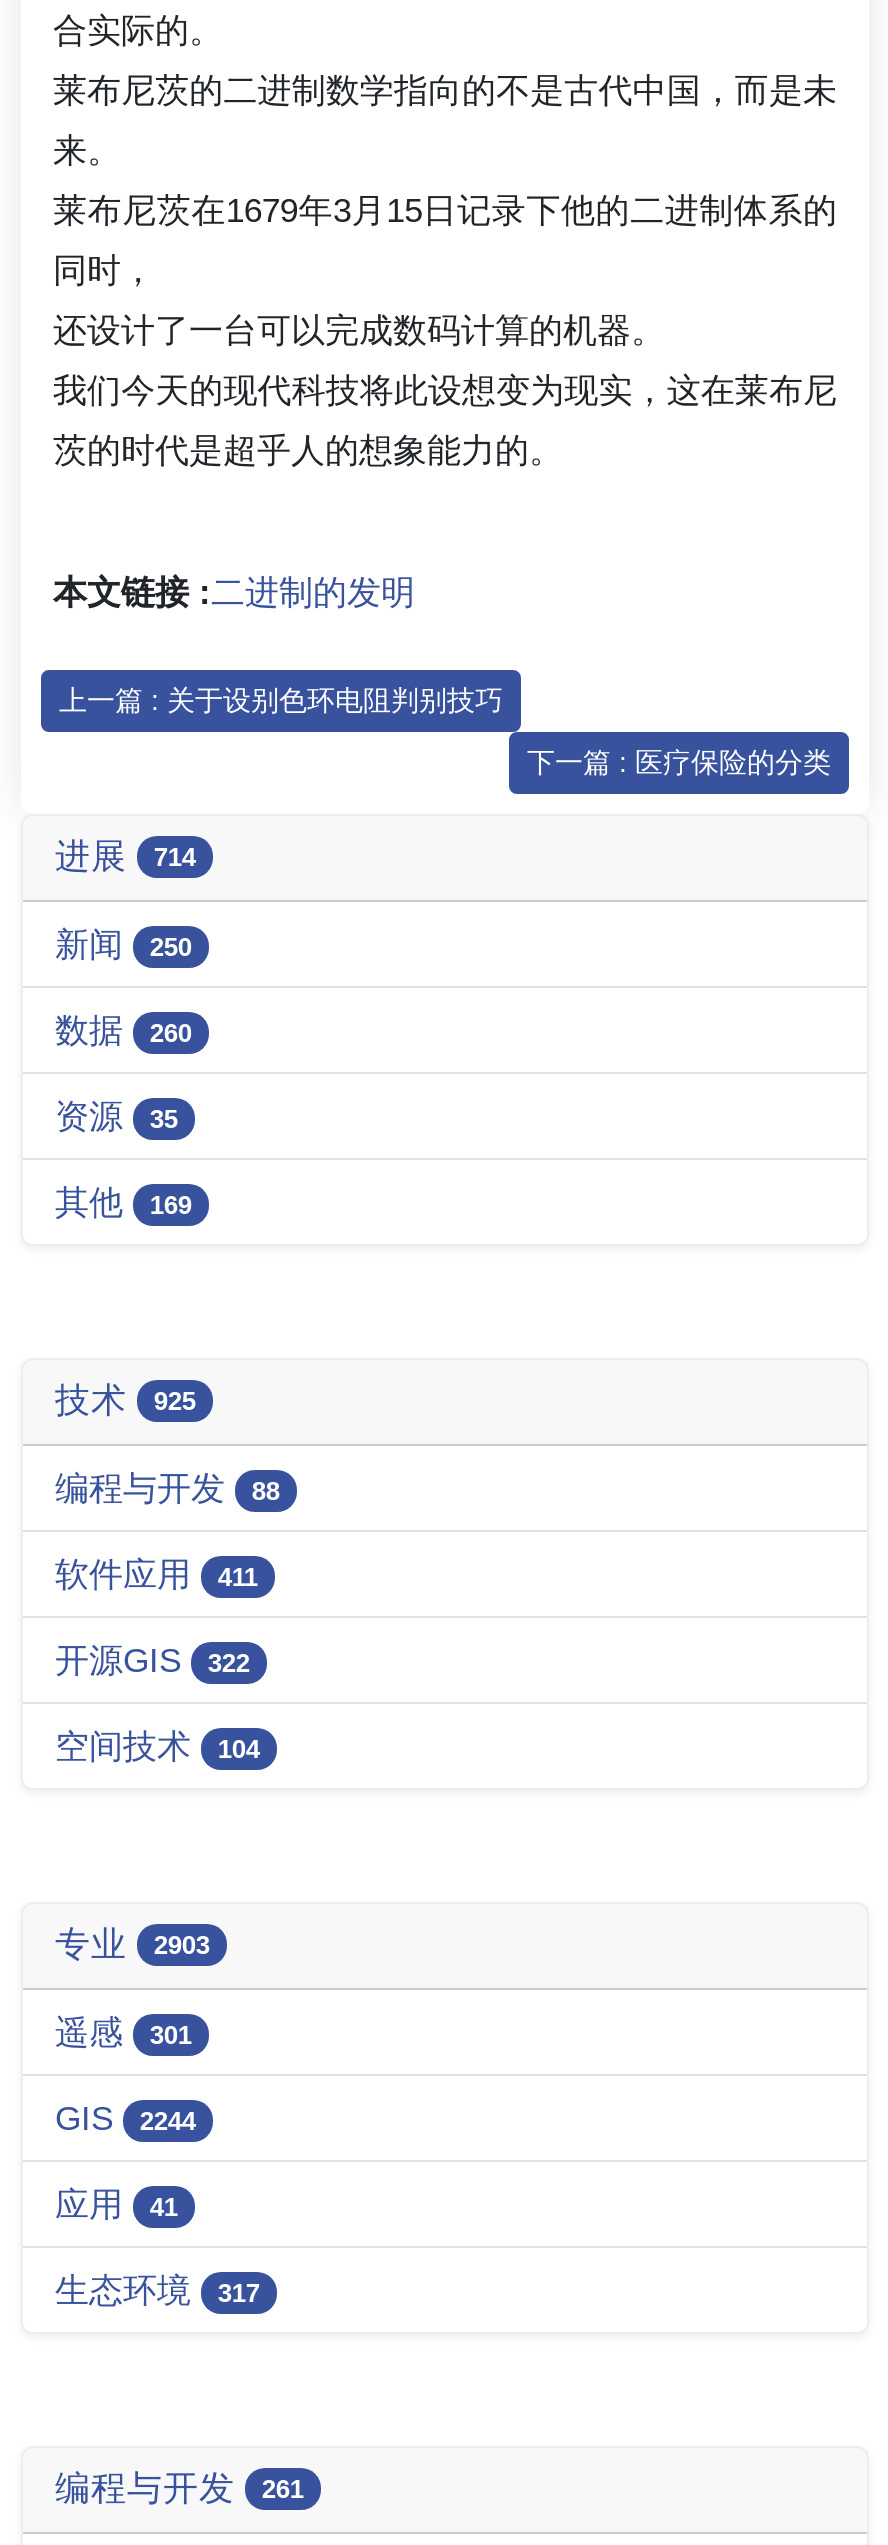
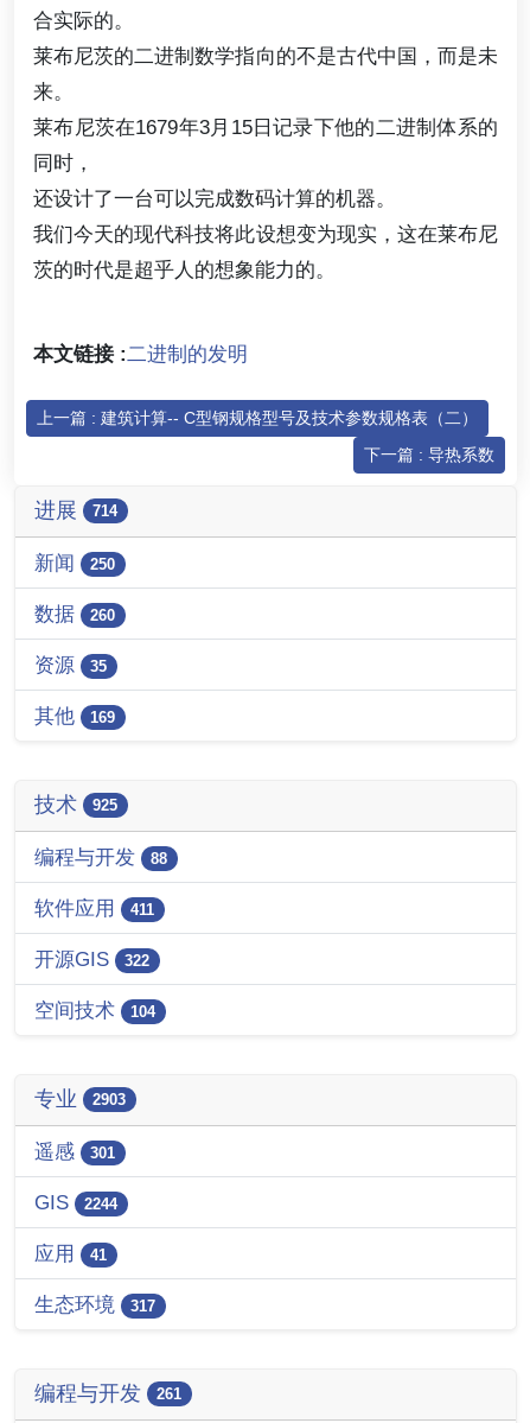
- 上一篇 : 关于设别色环电阻判别技巧
+ 上一篇 : 建筑计算-- C型钢规格型号及技术参数规格表（二）

- 下一篇 : 医疗保险的分类
+ 下一篇 : 导热系数
